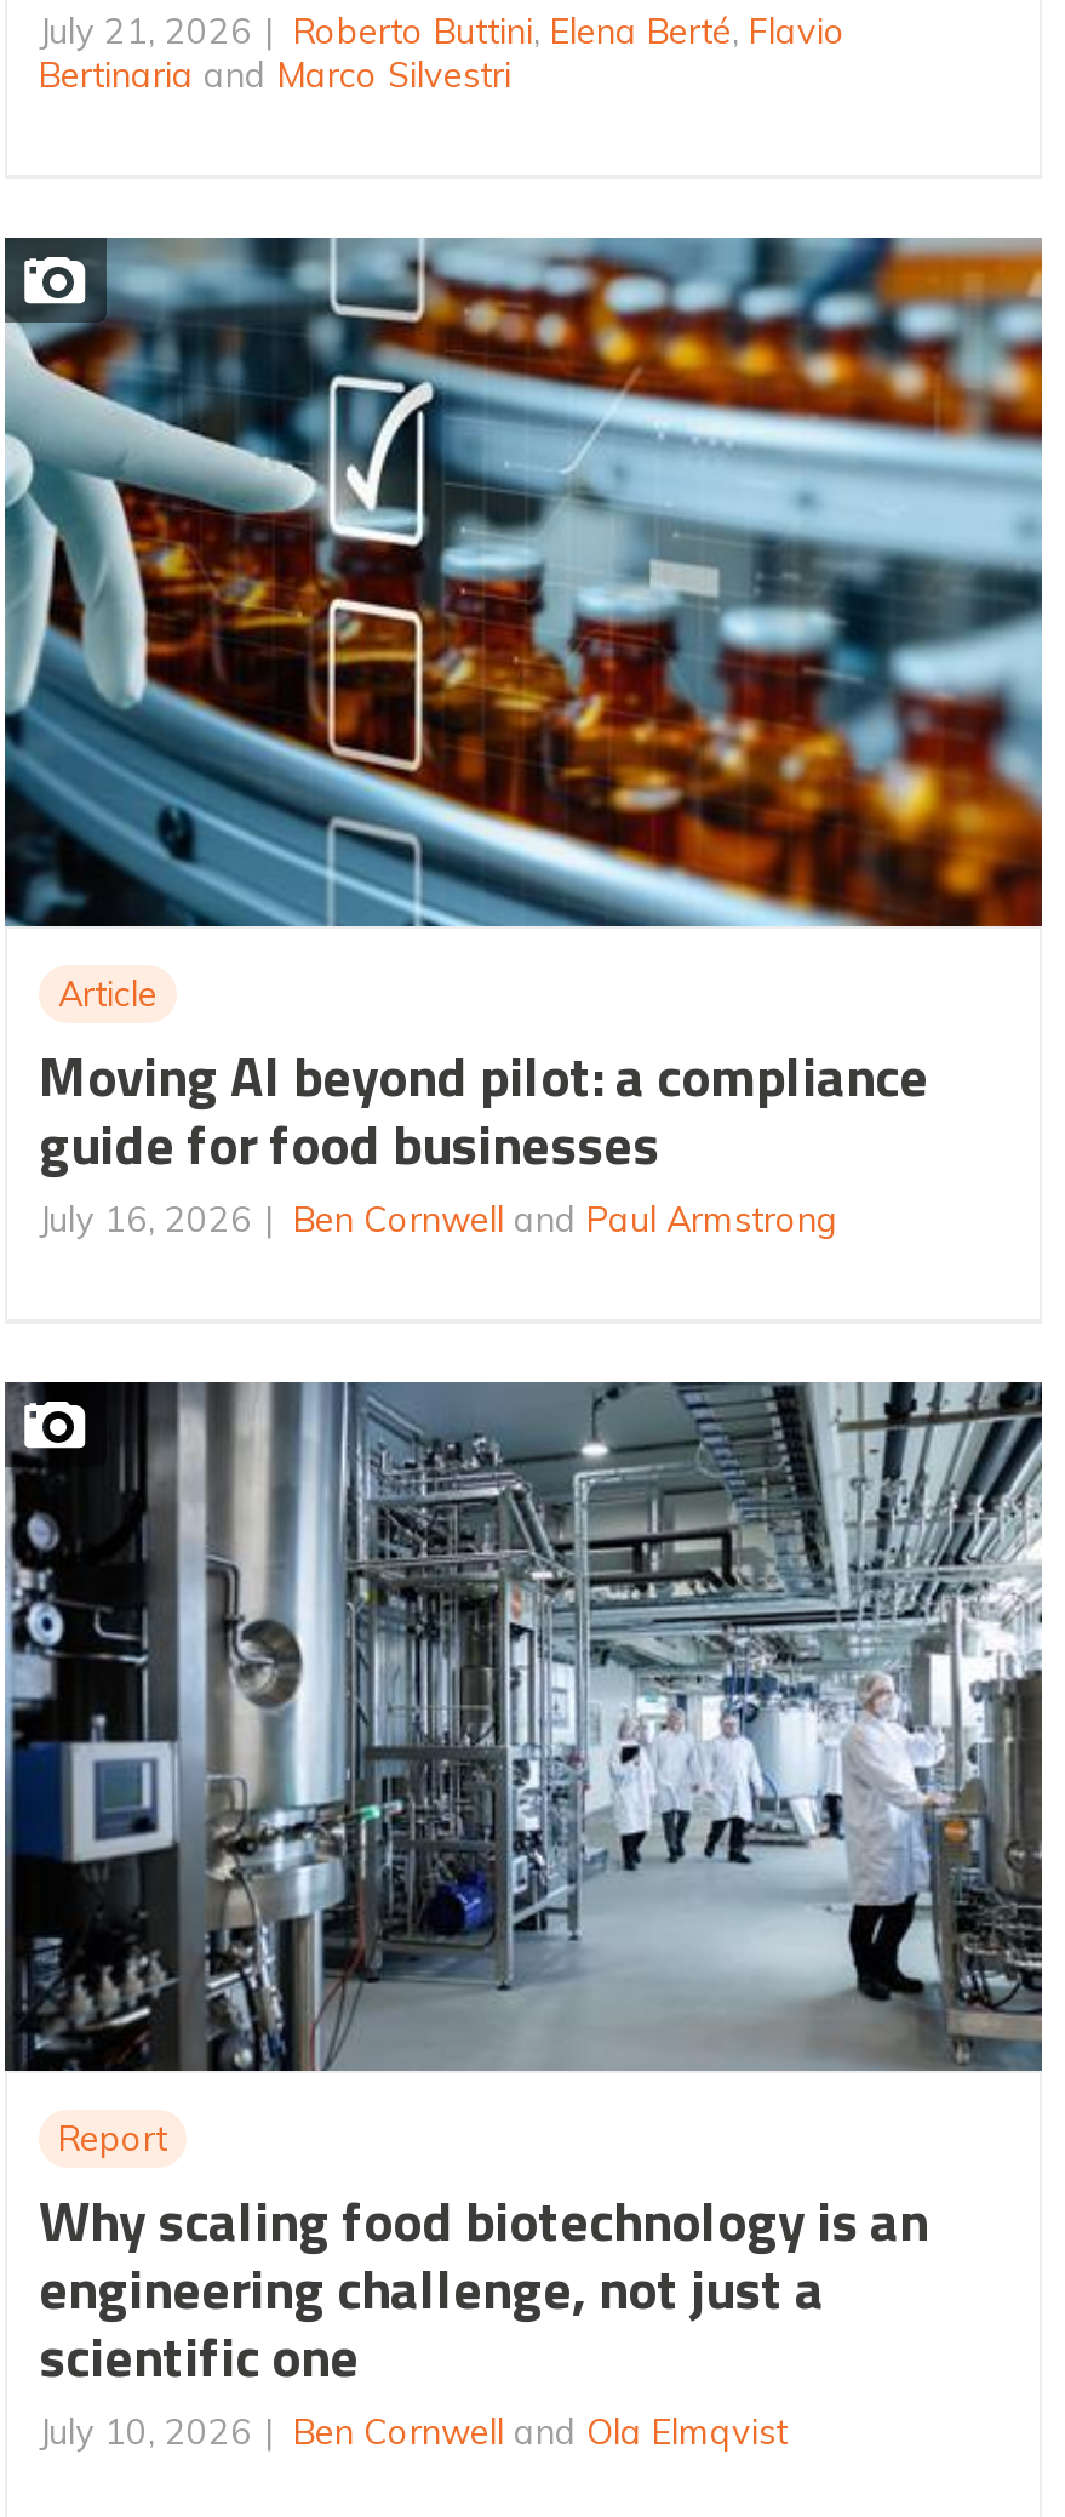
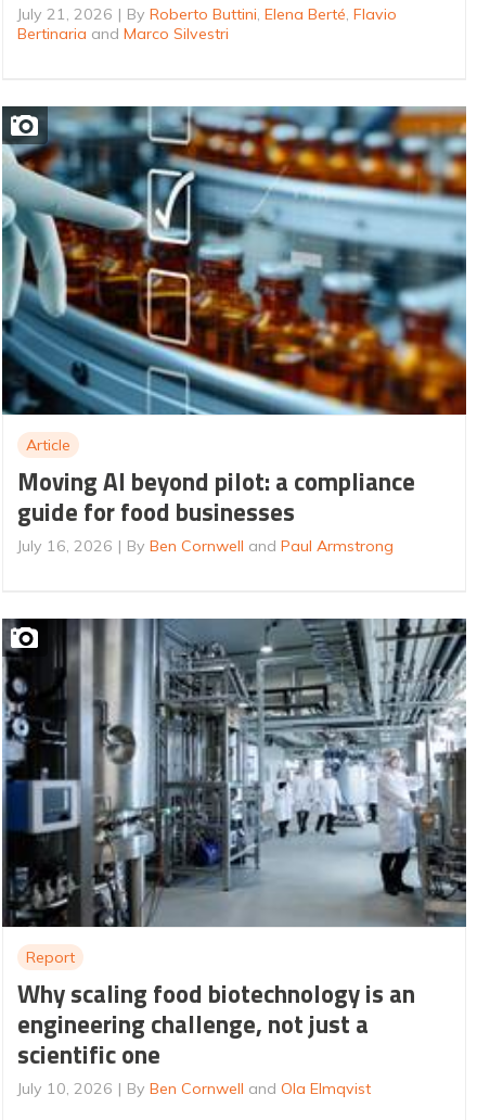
- Roberto Buttini, Elena Berté, Flavio
+ By Roberto Buttini, Elena Berté, Flavio

- Ben Cornwell and Paul Armstrong
+ By Ben Cornwell and Paul Armstrong

- Ben Cornwell and Ola Elmqvist
+ By Ben Cornwell and Ola Elmqvist
